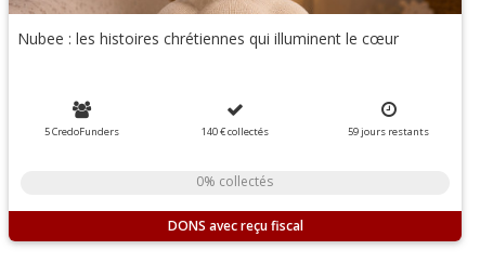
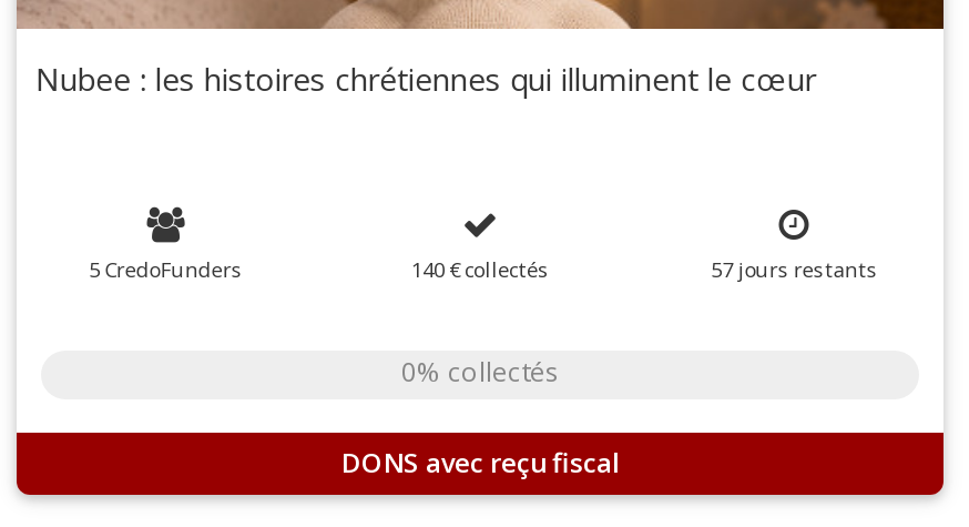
- 59 jours restants
+ 57 jours restants
